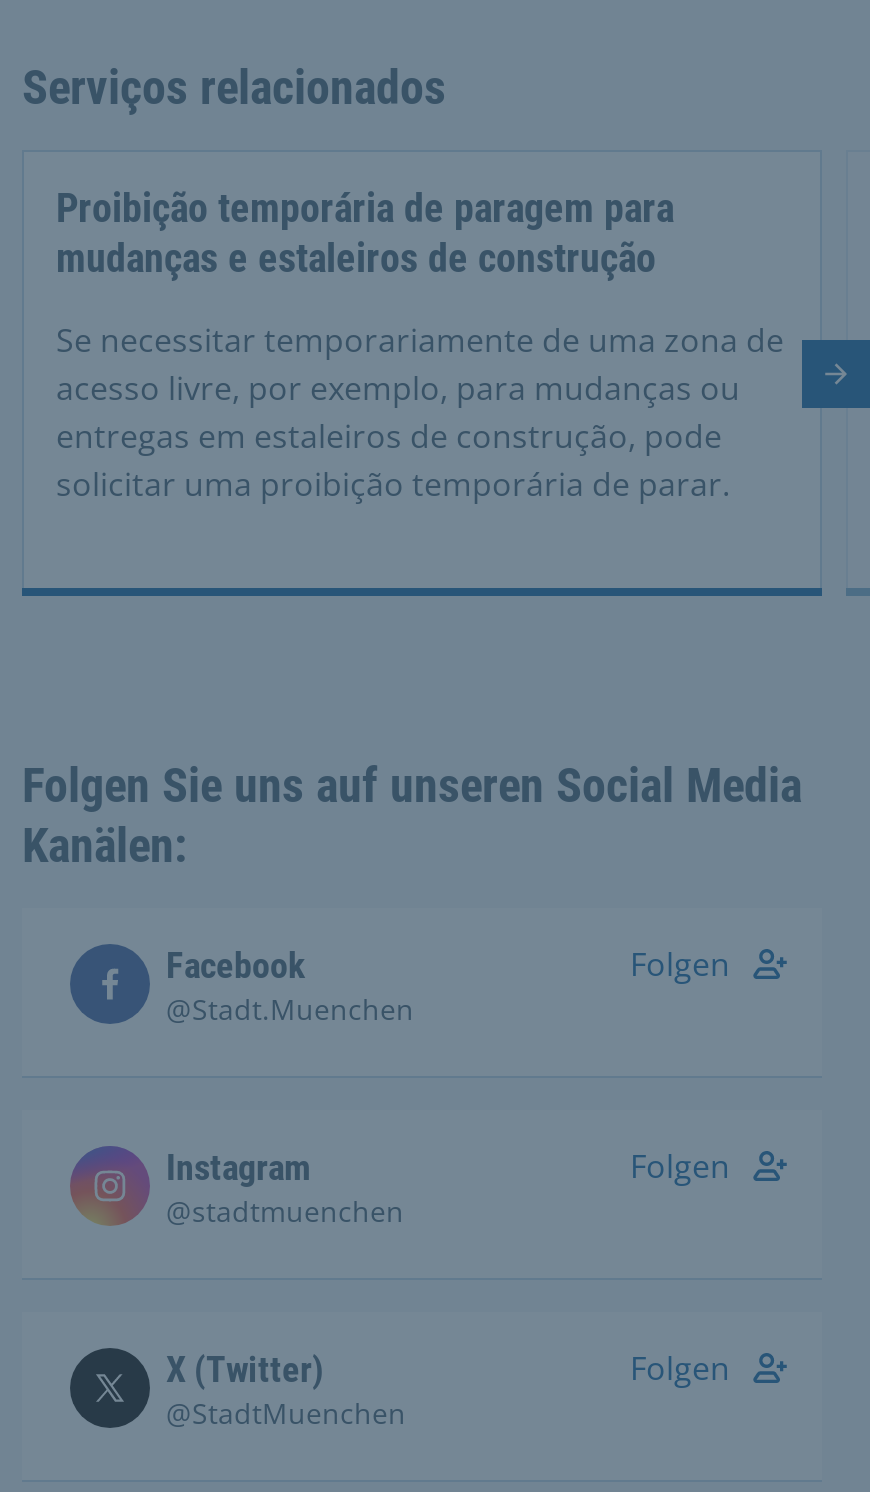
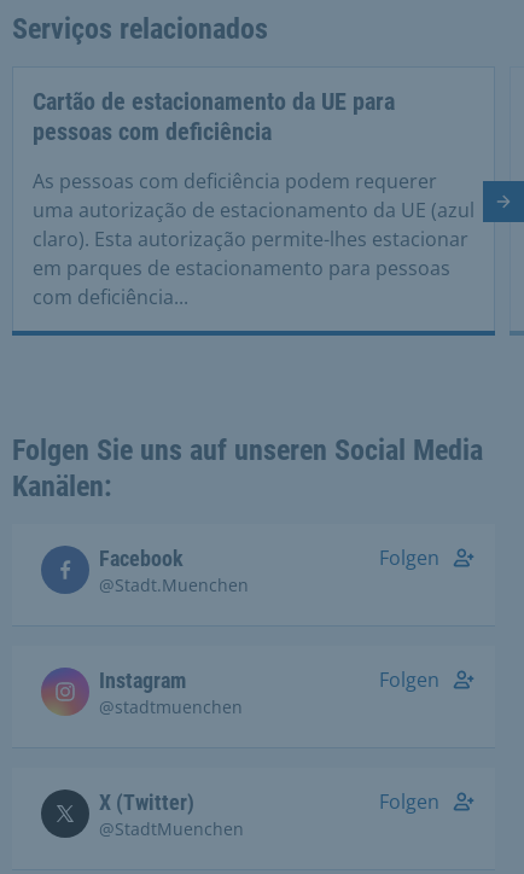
- Proibição temporária de paragem para
- mudanças e estaleiros de construção
+ Cartão de estacionamento da UE para
+ pessoas com deficiência

- Se necessitar temporariamente de uma zona de
- acesso livre, por exemplo, para mudanças ou
- entregas em estaleiros de construção, pode
- solicitar uma proibição temporária de parar.
+ As pessoas com deficiência podem requerer
+ uma autorização de estacionamento da UE (azul
+ claro). Esta autorização permite-lhes estacionar
+ em parques de estacionamento para pessoas
+ com deficiência...
